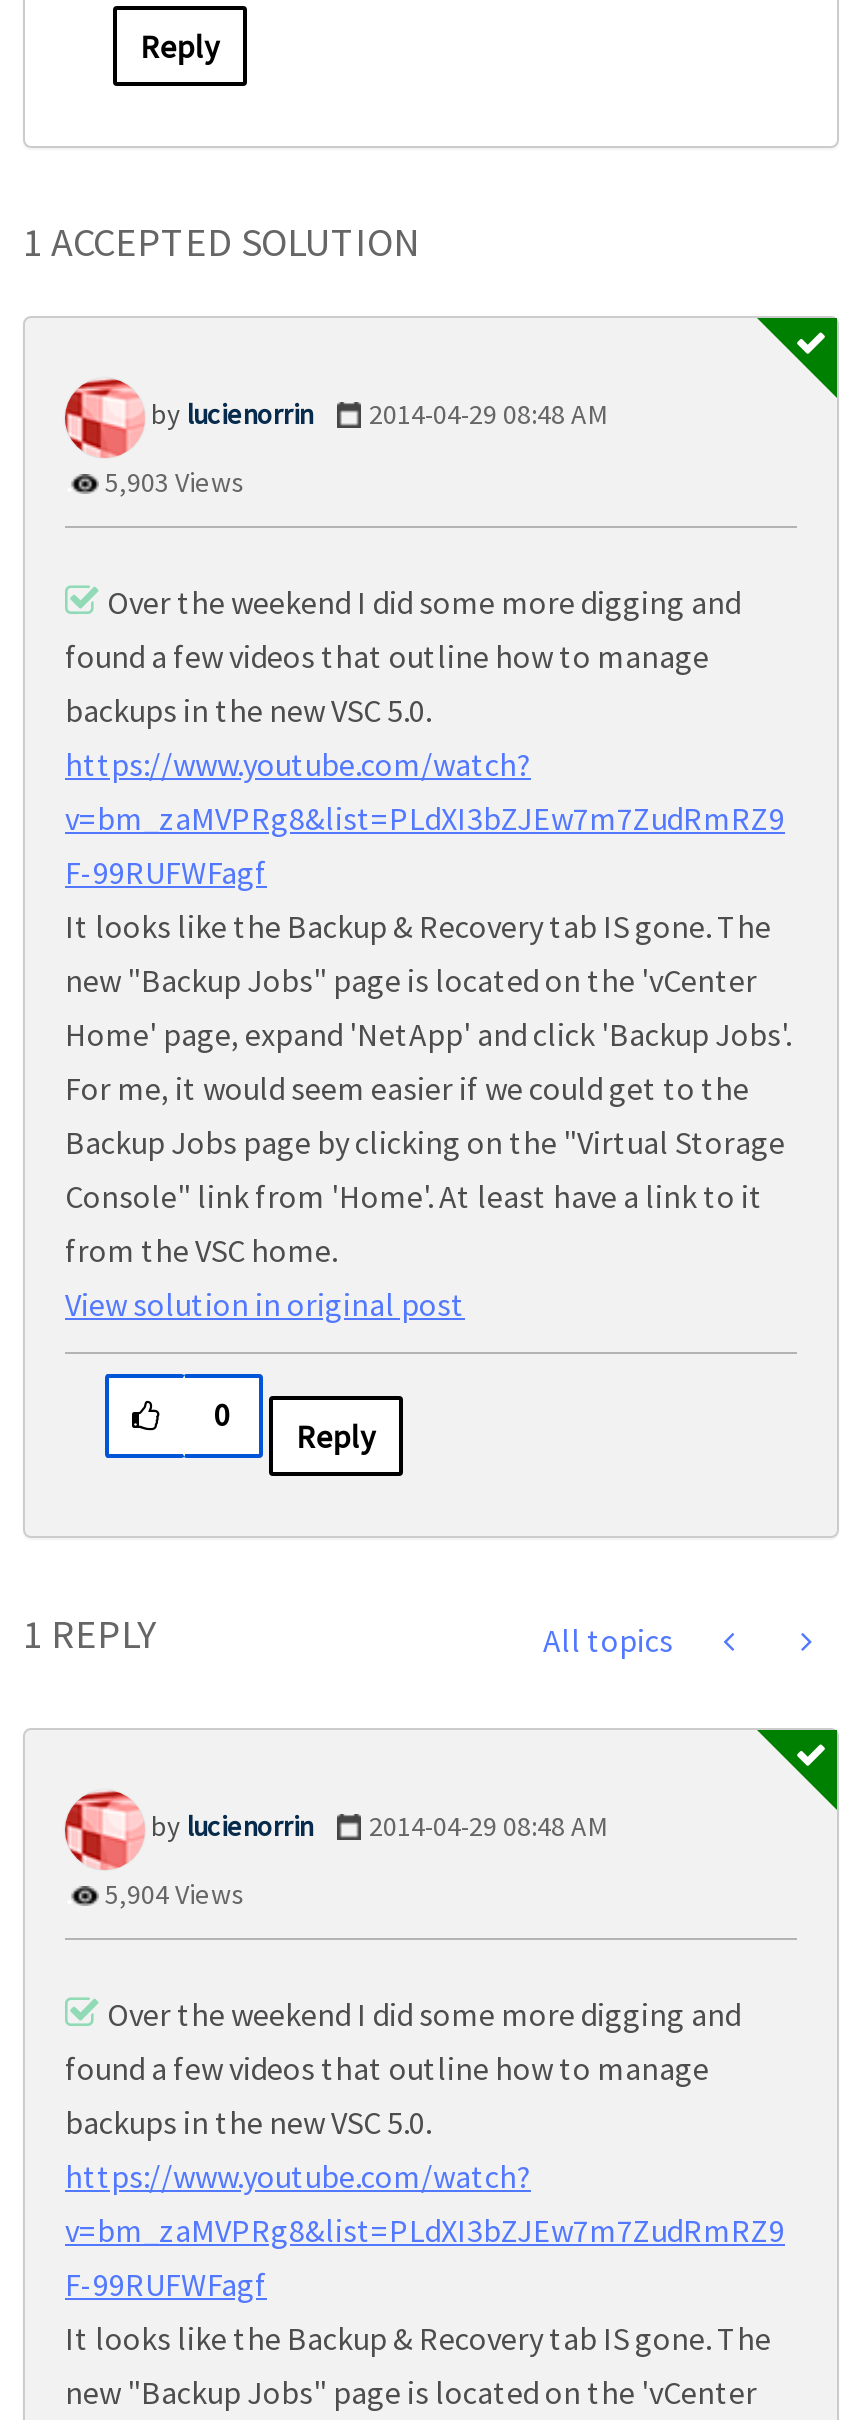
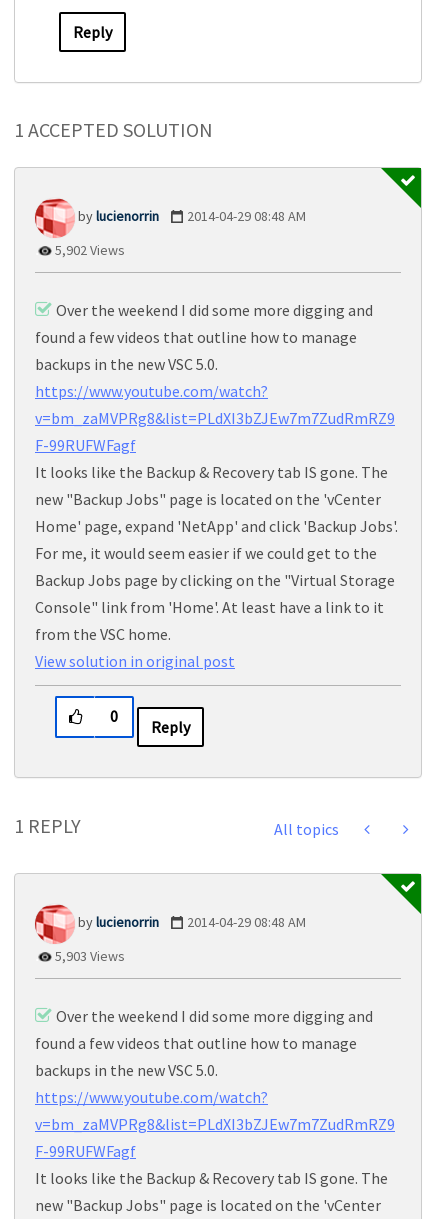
- 5,903 Views
+ 5,902 Views

- 5,904 Views
+ 5,903 Views
